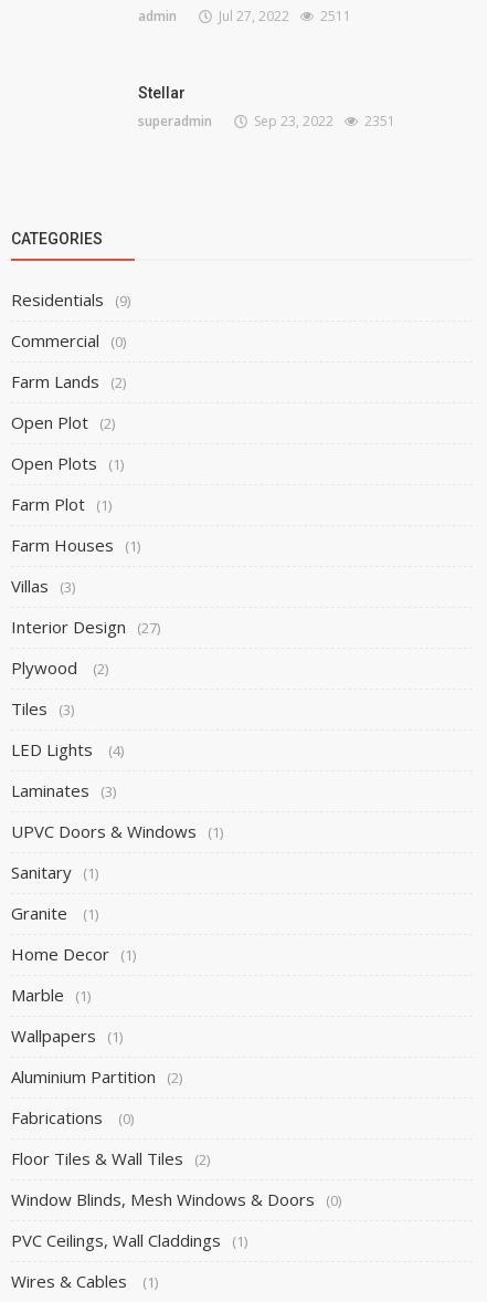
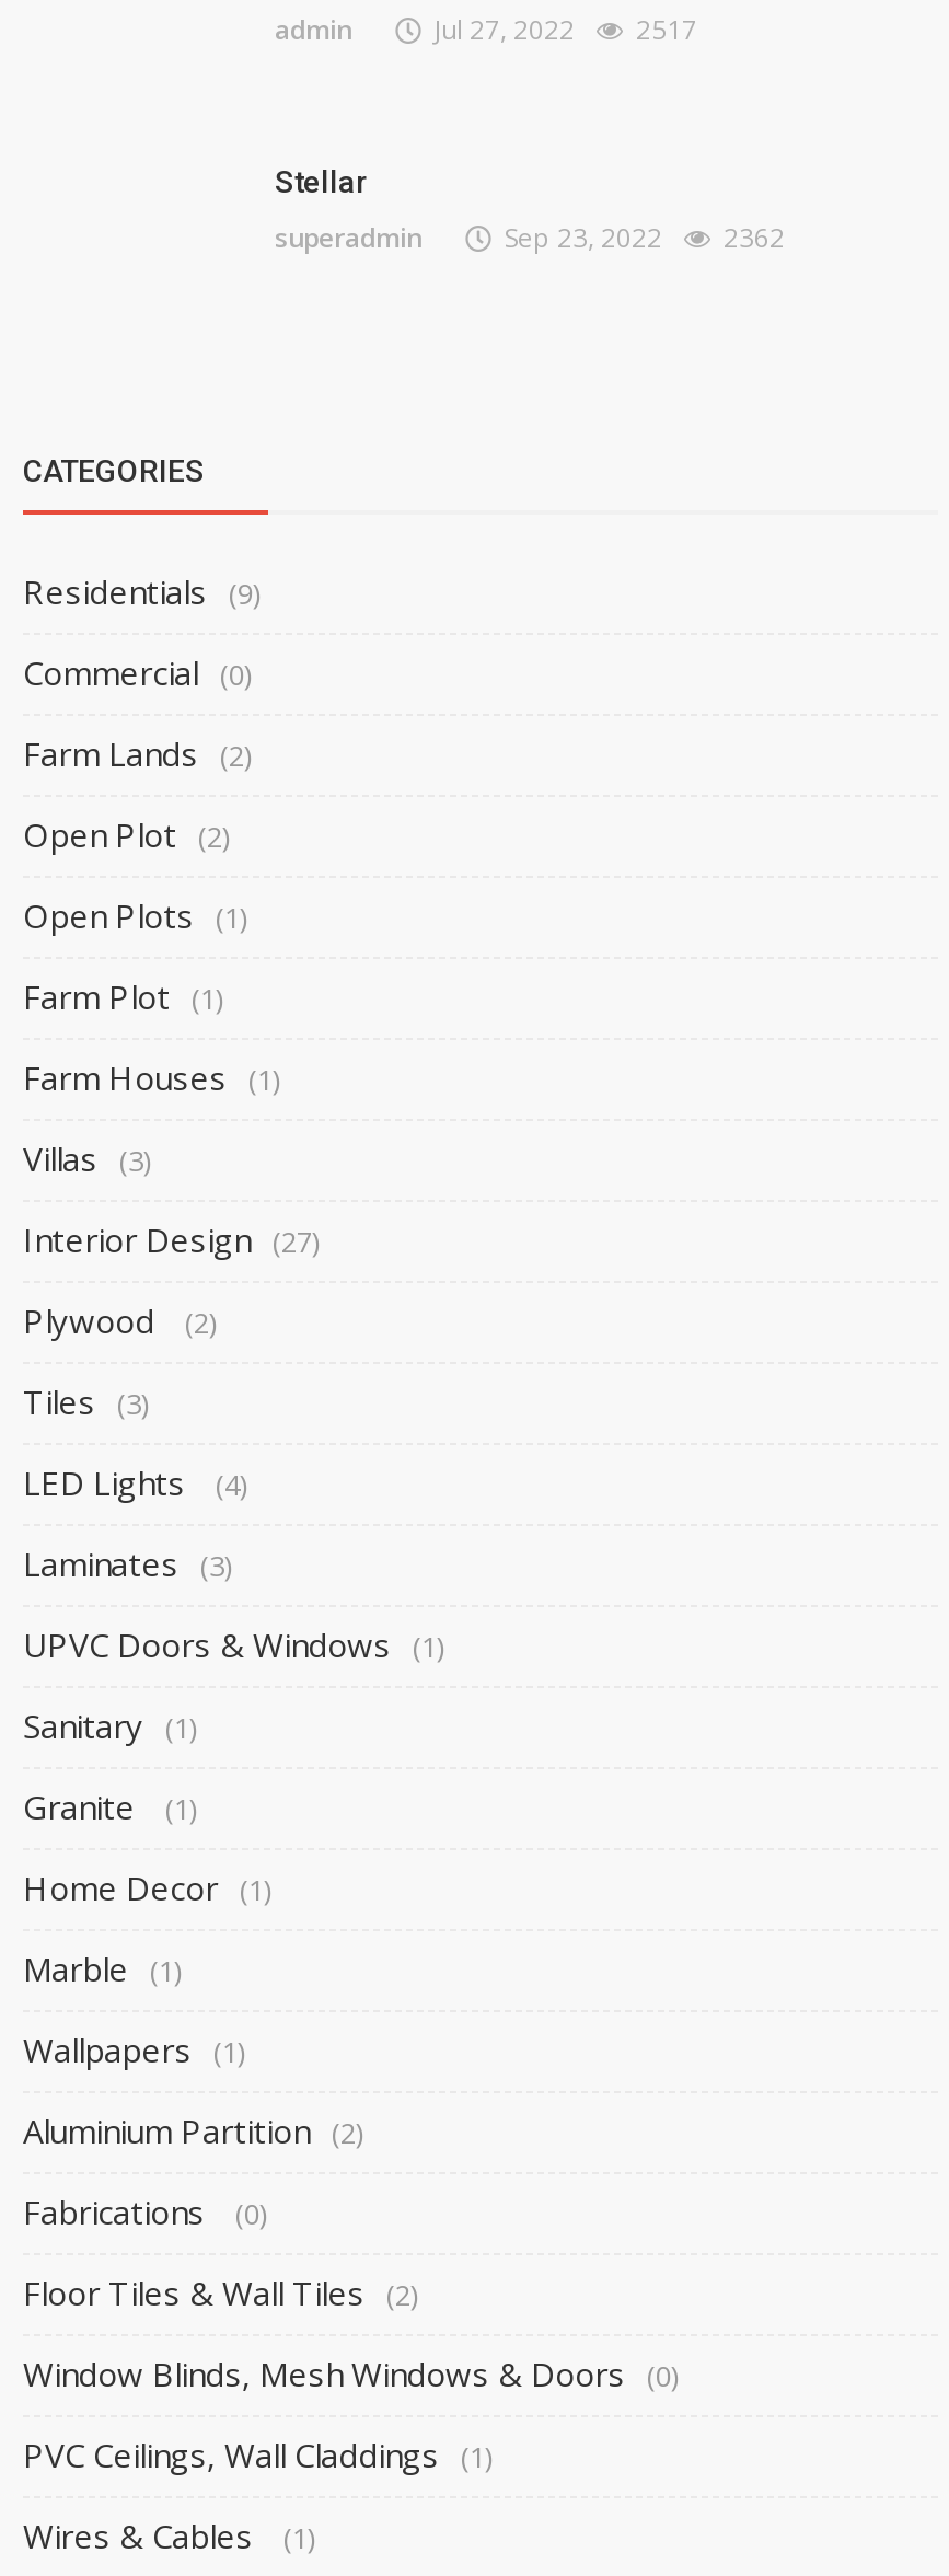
- admin Jul 27, 2022 2511
+ admin Jul 27, 2022 2517

- superadmin Sep 23, 2022 2351
+ superadmin Sep 23, 2022 2362
